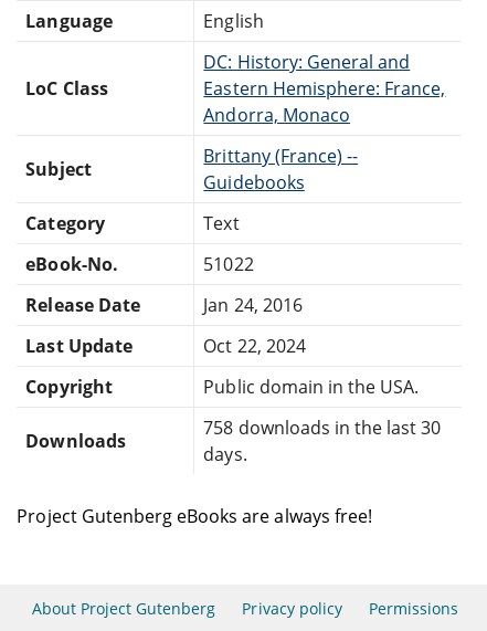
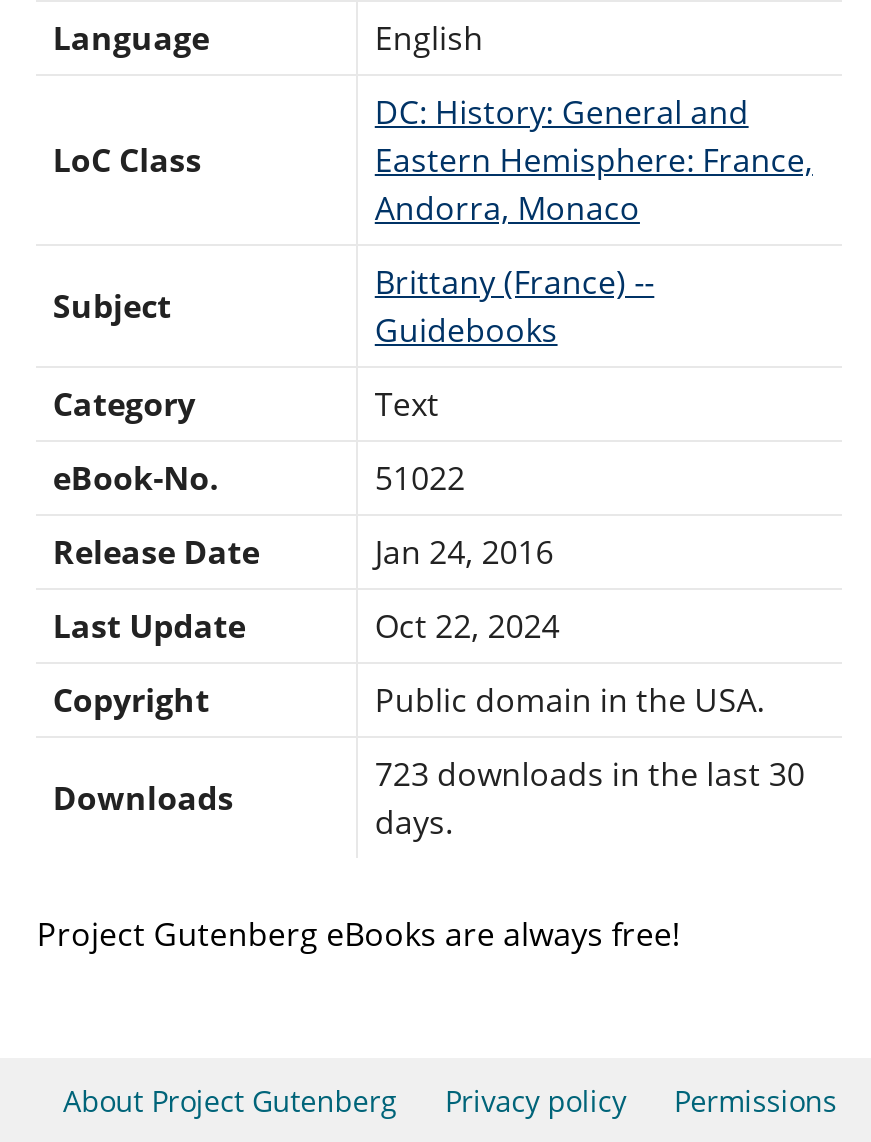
- 758 downloads in the last 30
+ 723 downloads in the last 30
